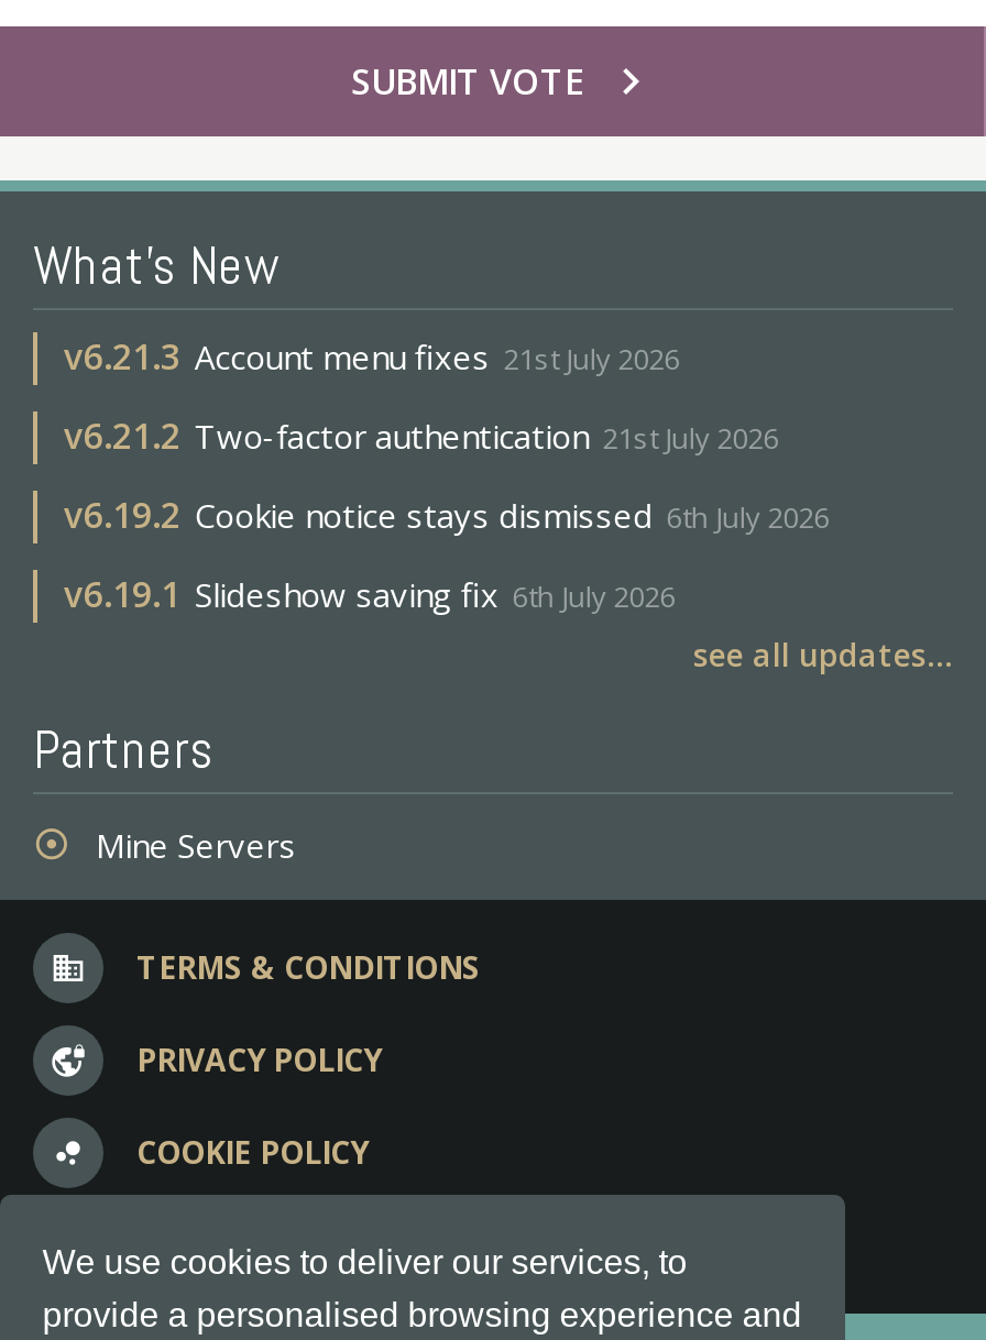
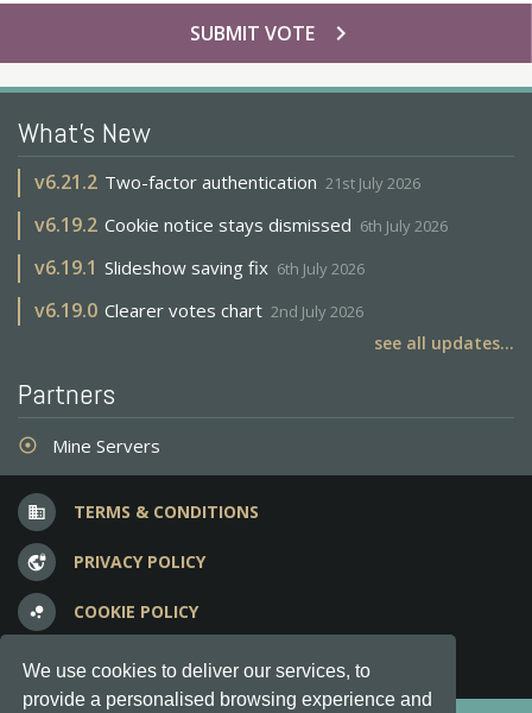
- v6.21.3 Account menu fixes 21st July 2026

moved up: v6.21.2 Two-factor authentication 21st July 2026 | v6.19.2 Cookie notice stays dismissed 6th July 2026 | v6.19.1 Slideshow saving fix 6th July 2026

+ v6.19.0 Clearer votes chart 2nd July 2026
